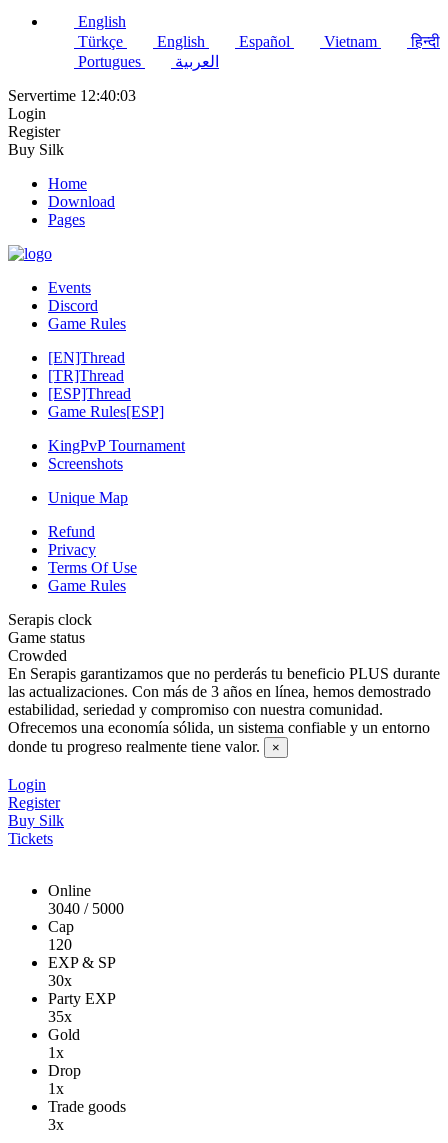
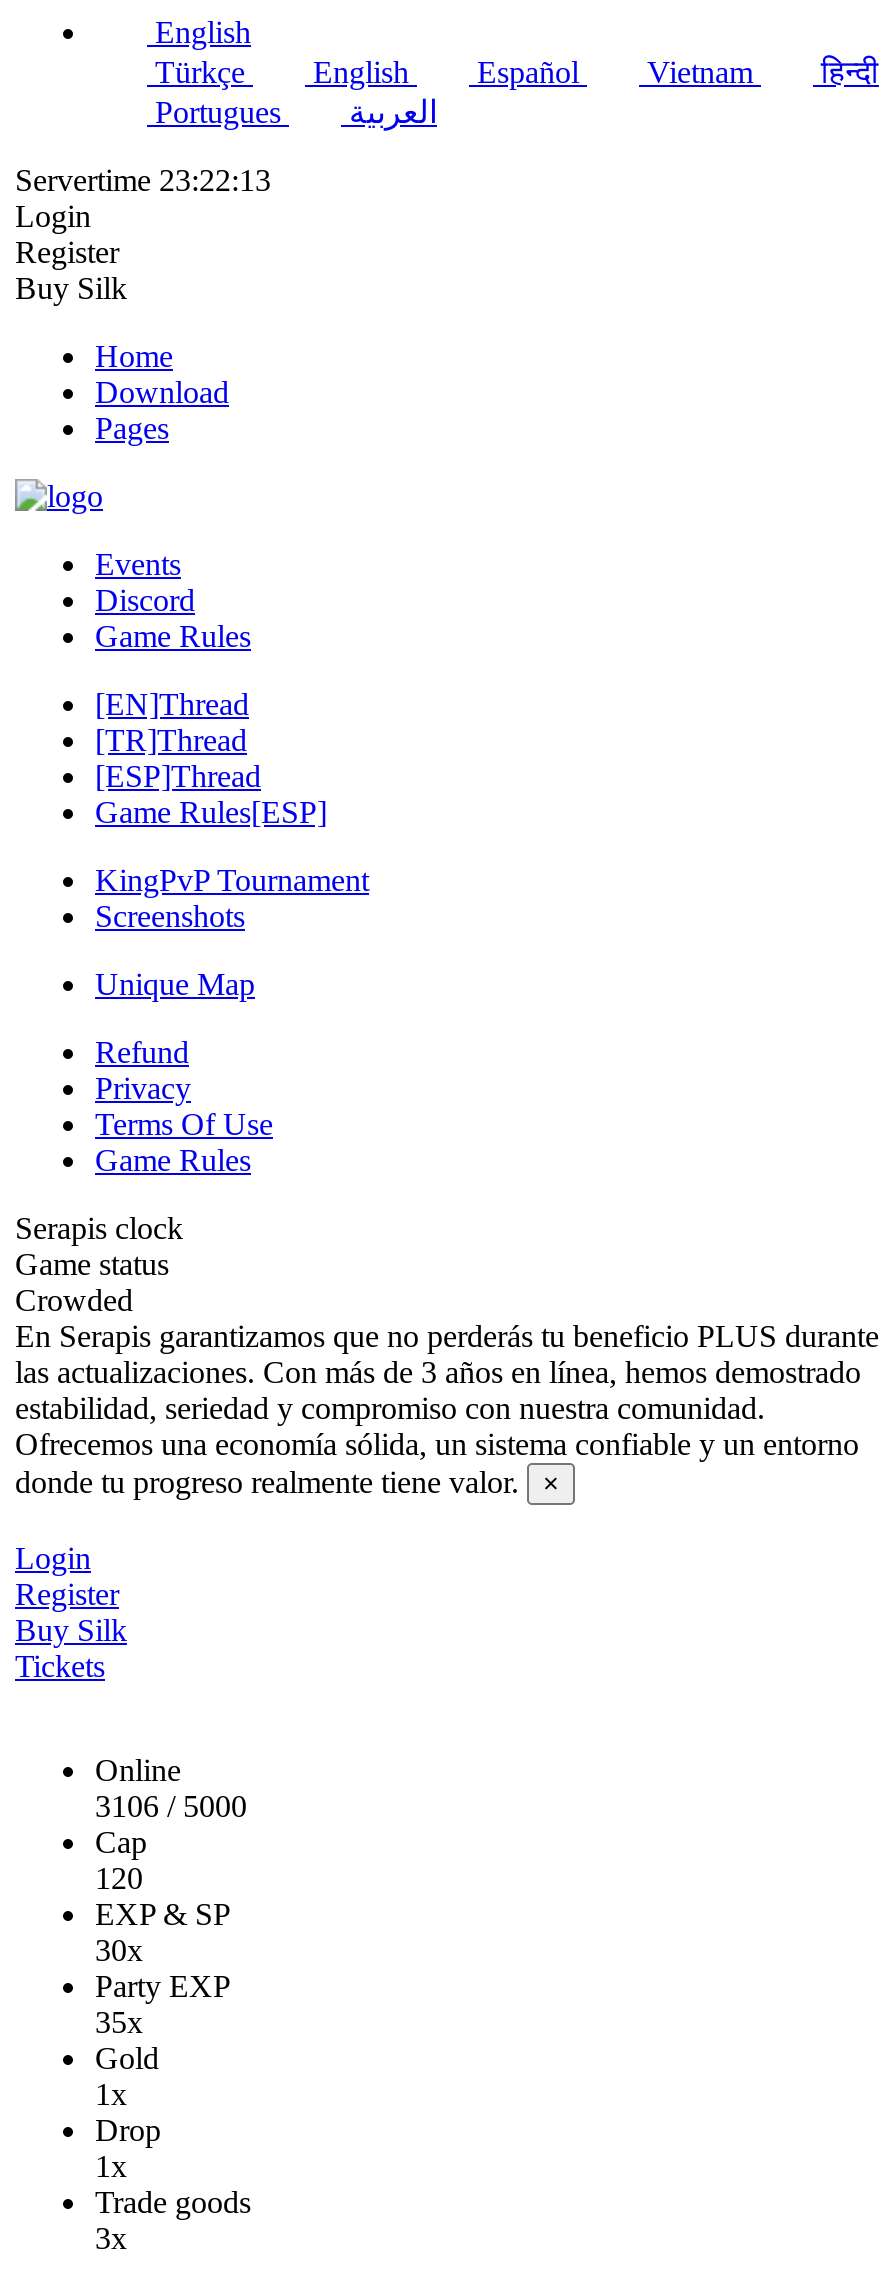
- Servertime 12:40:03
+ Servertime 23:22:13

- 3040 / 5000
+ 3106 / 5000
